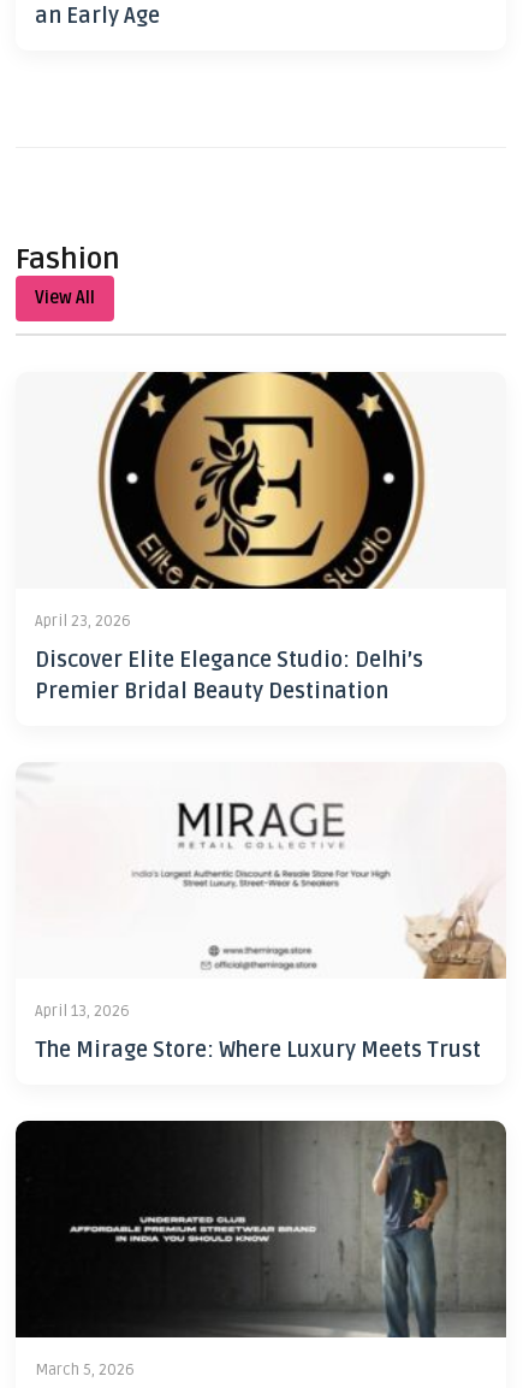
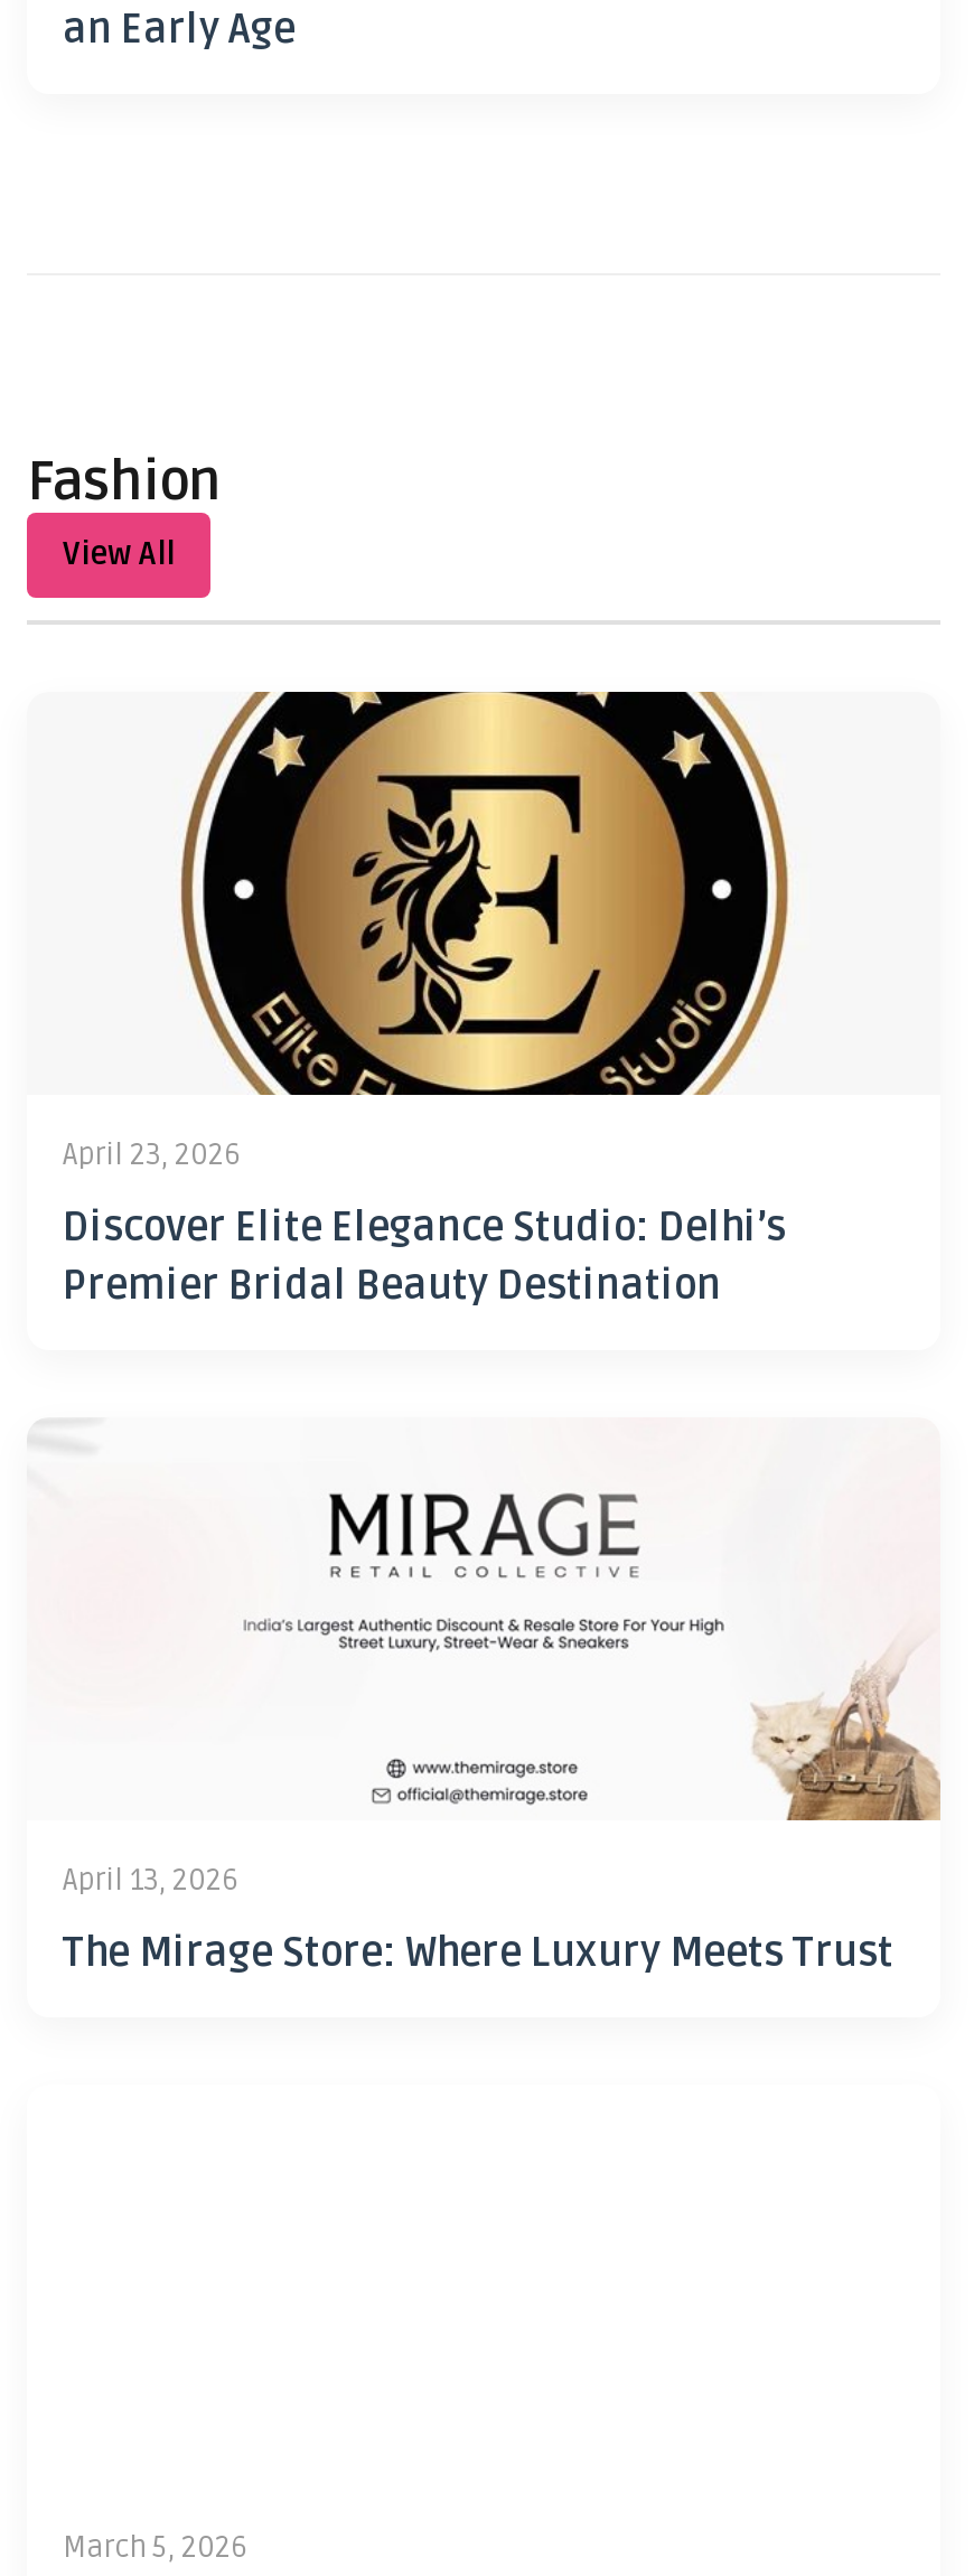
- [image]
